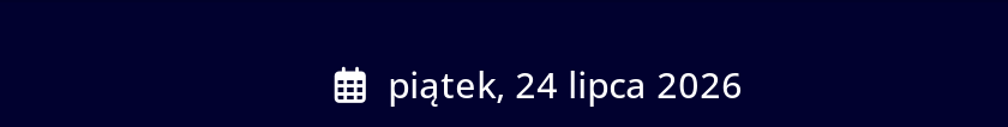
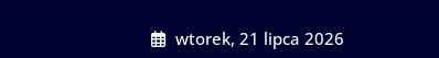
- piątek, 24 lipca 2026
+ wtorek, 21 lipca 2026
